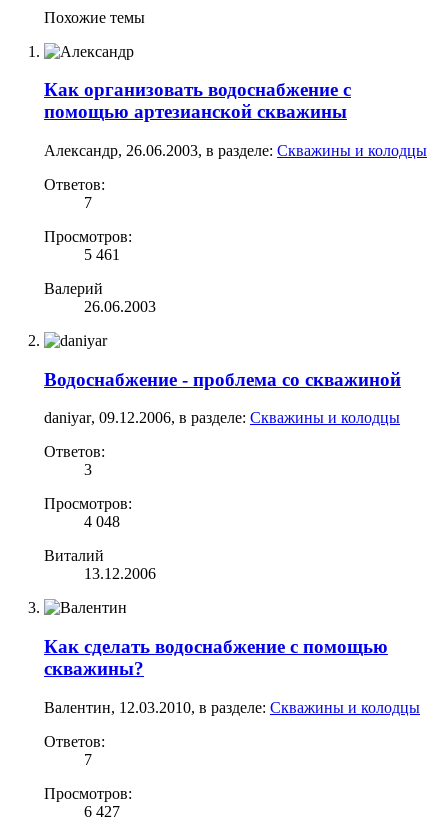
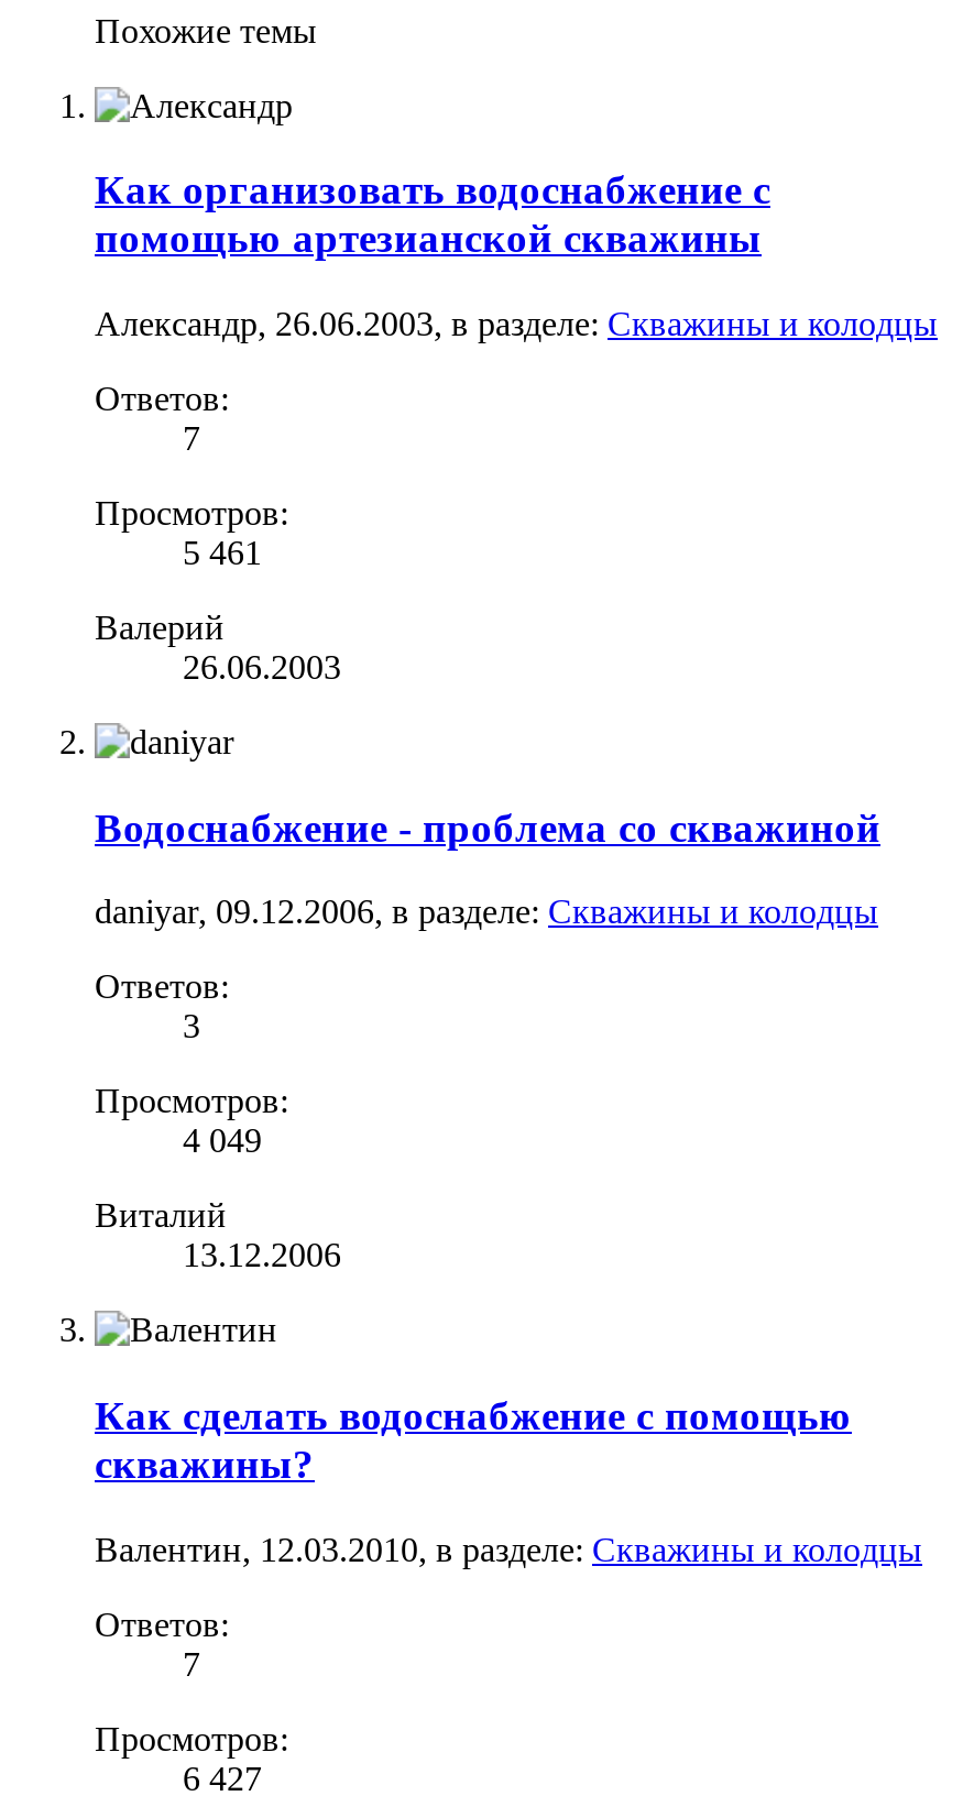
- 4 048
+ 4 049
